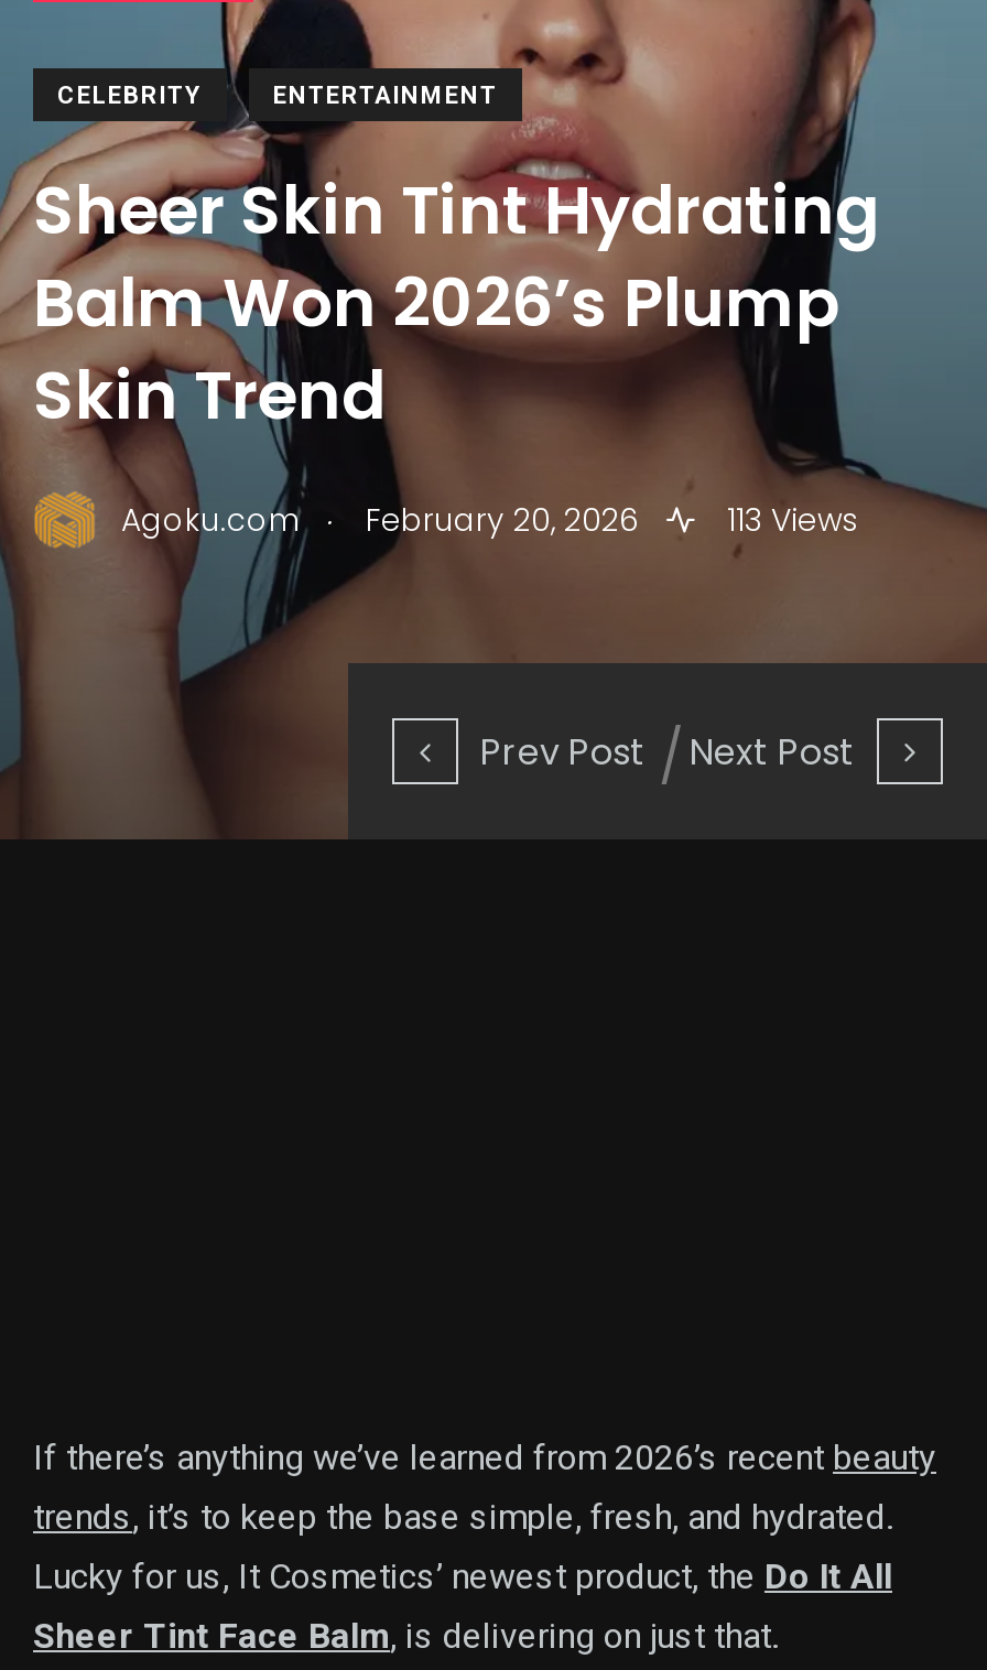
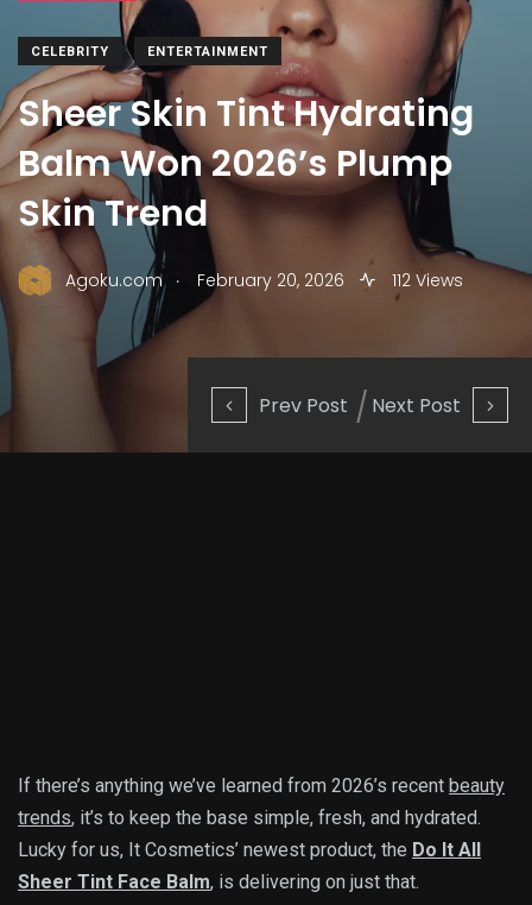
- Agoku.com . February 20, 2026 113 Views
+ Agoku.com . February 20, 2026 112 Views
